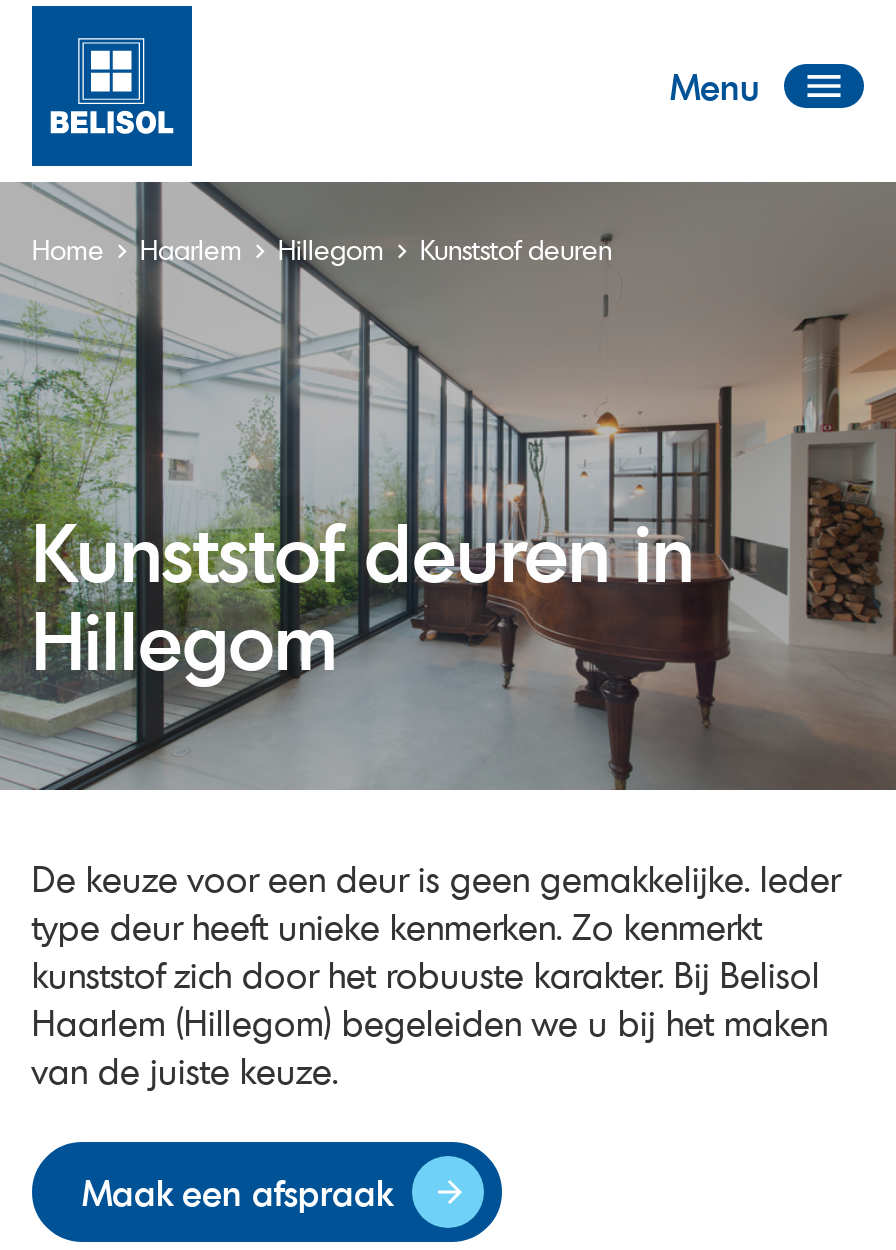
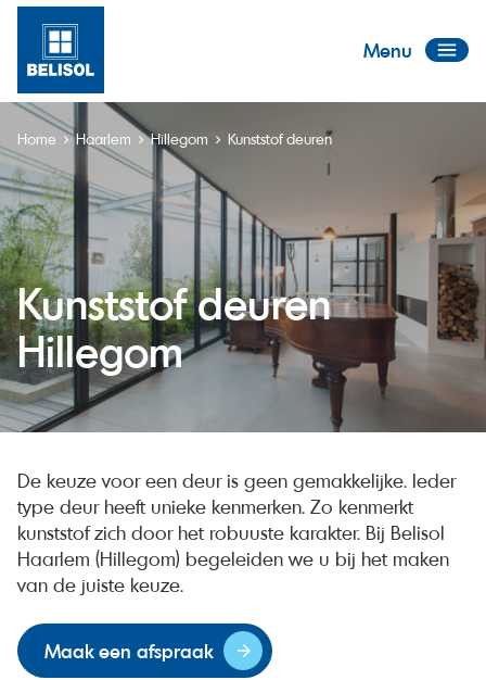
- Kunststof deuren in
+ Kunststof deuren
